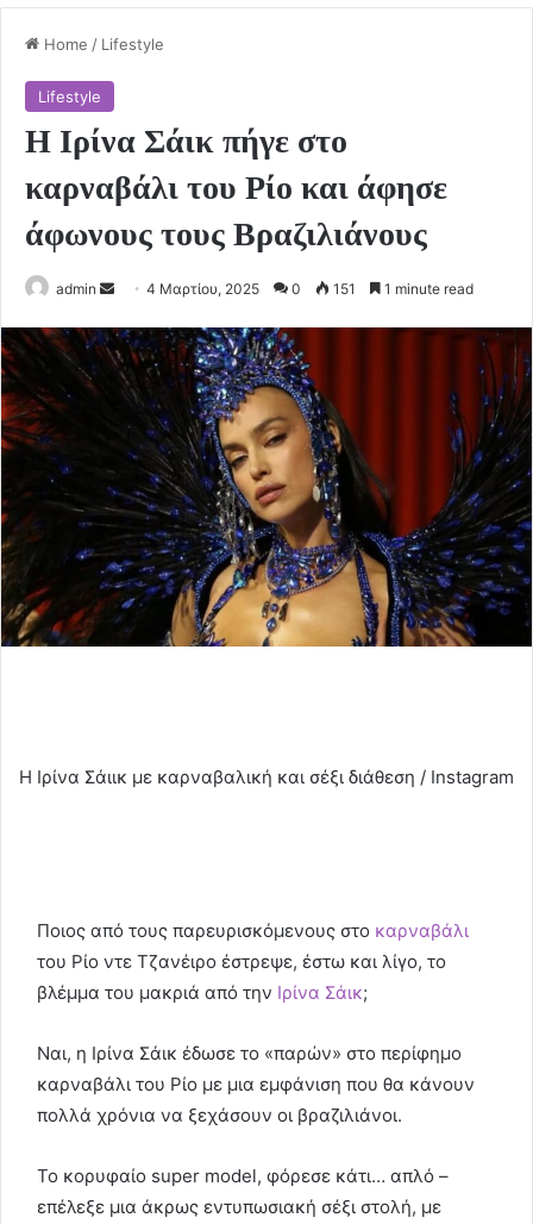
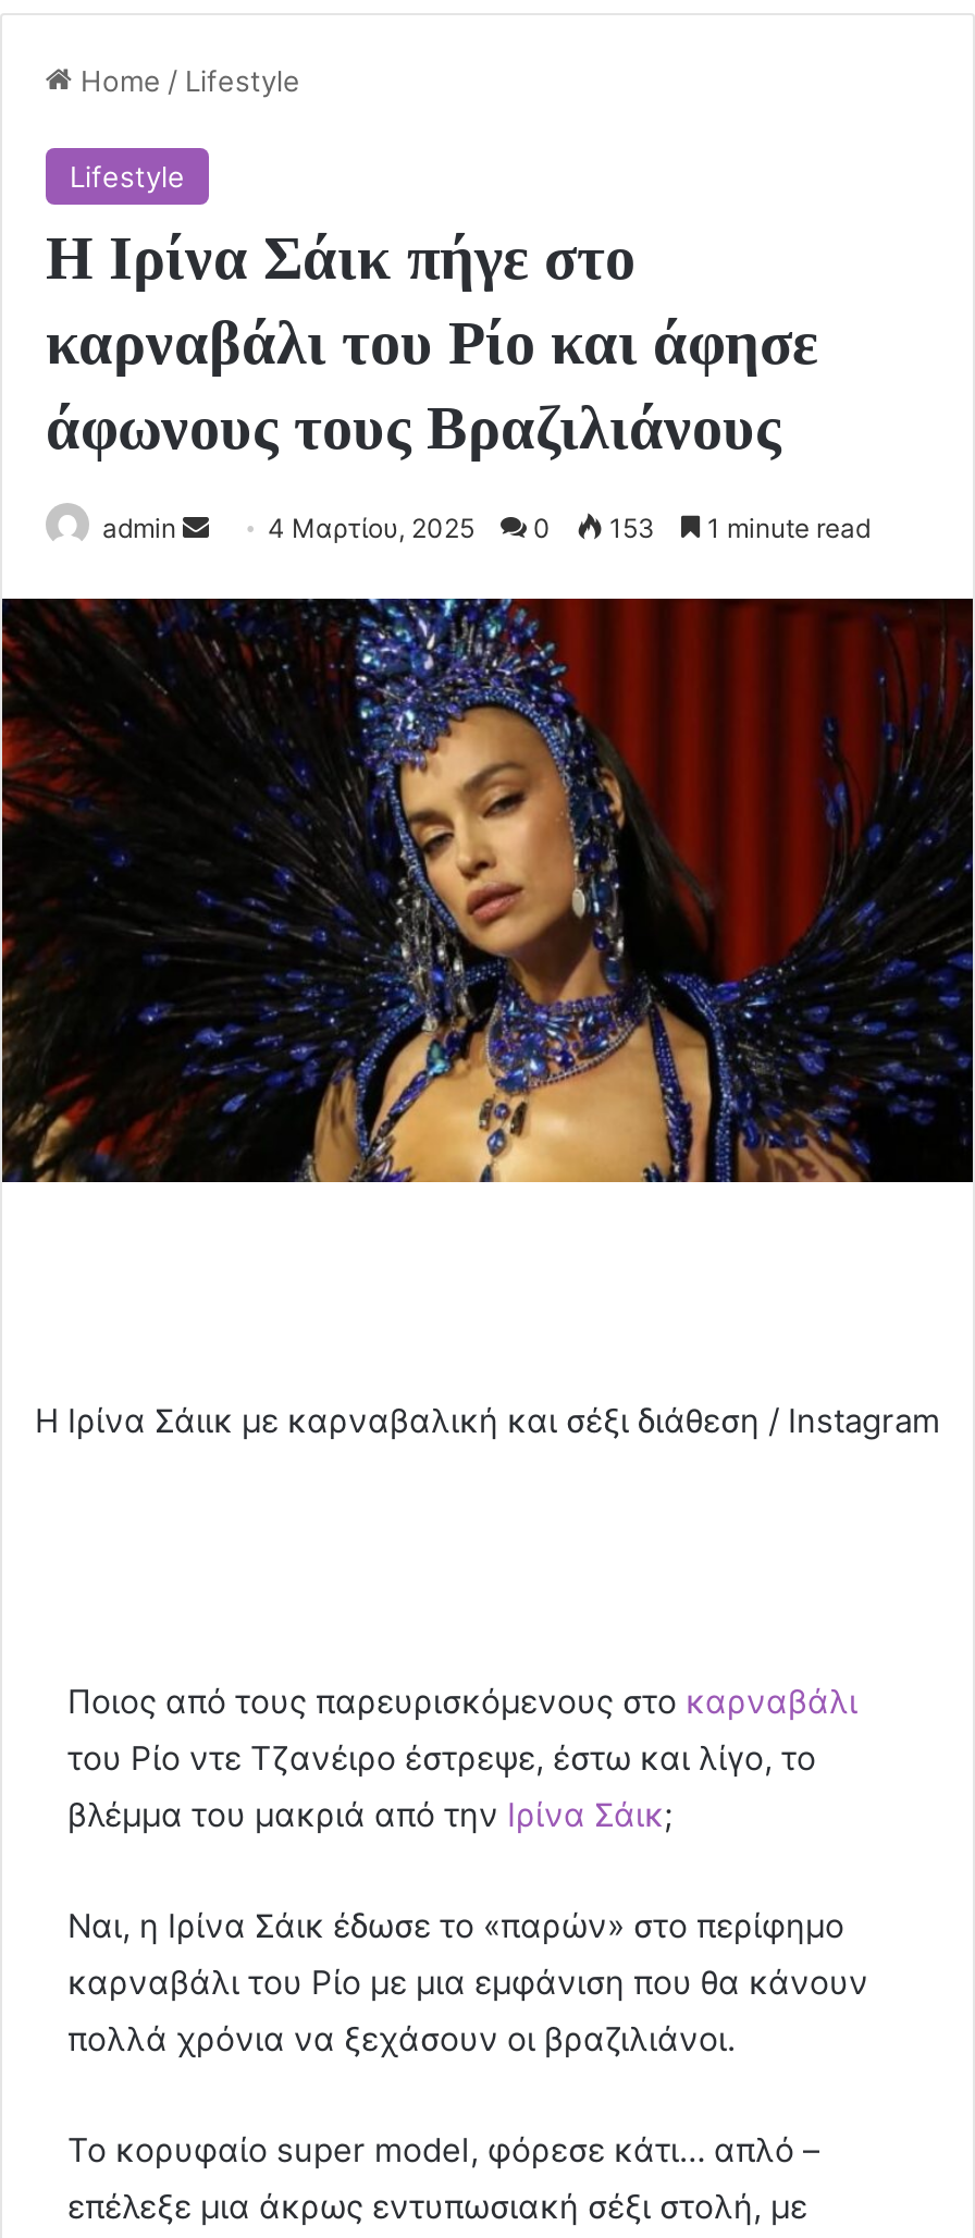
- 151
+ 153
